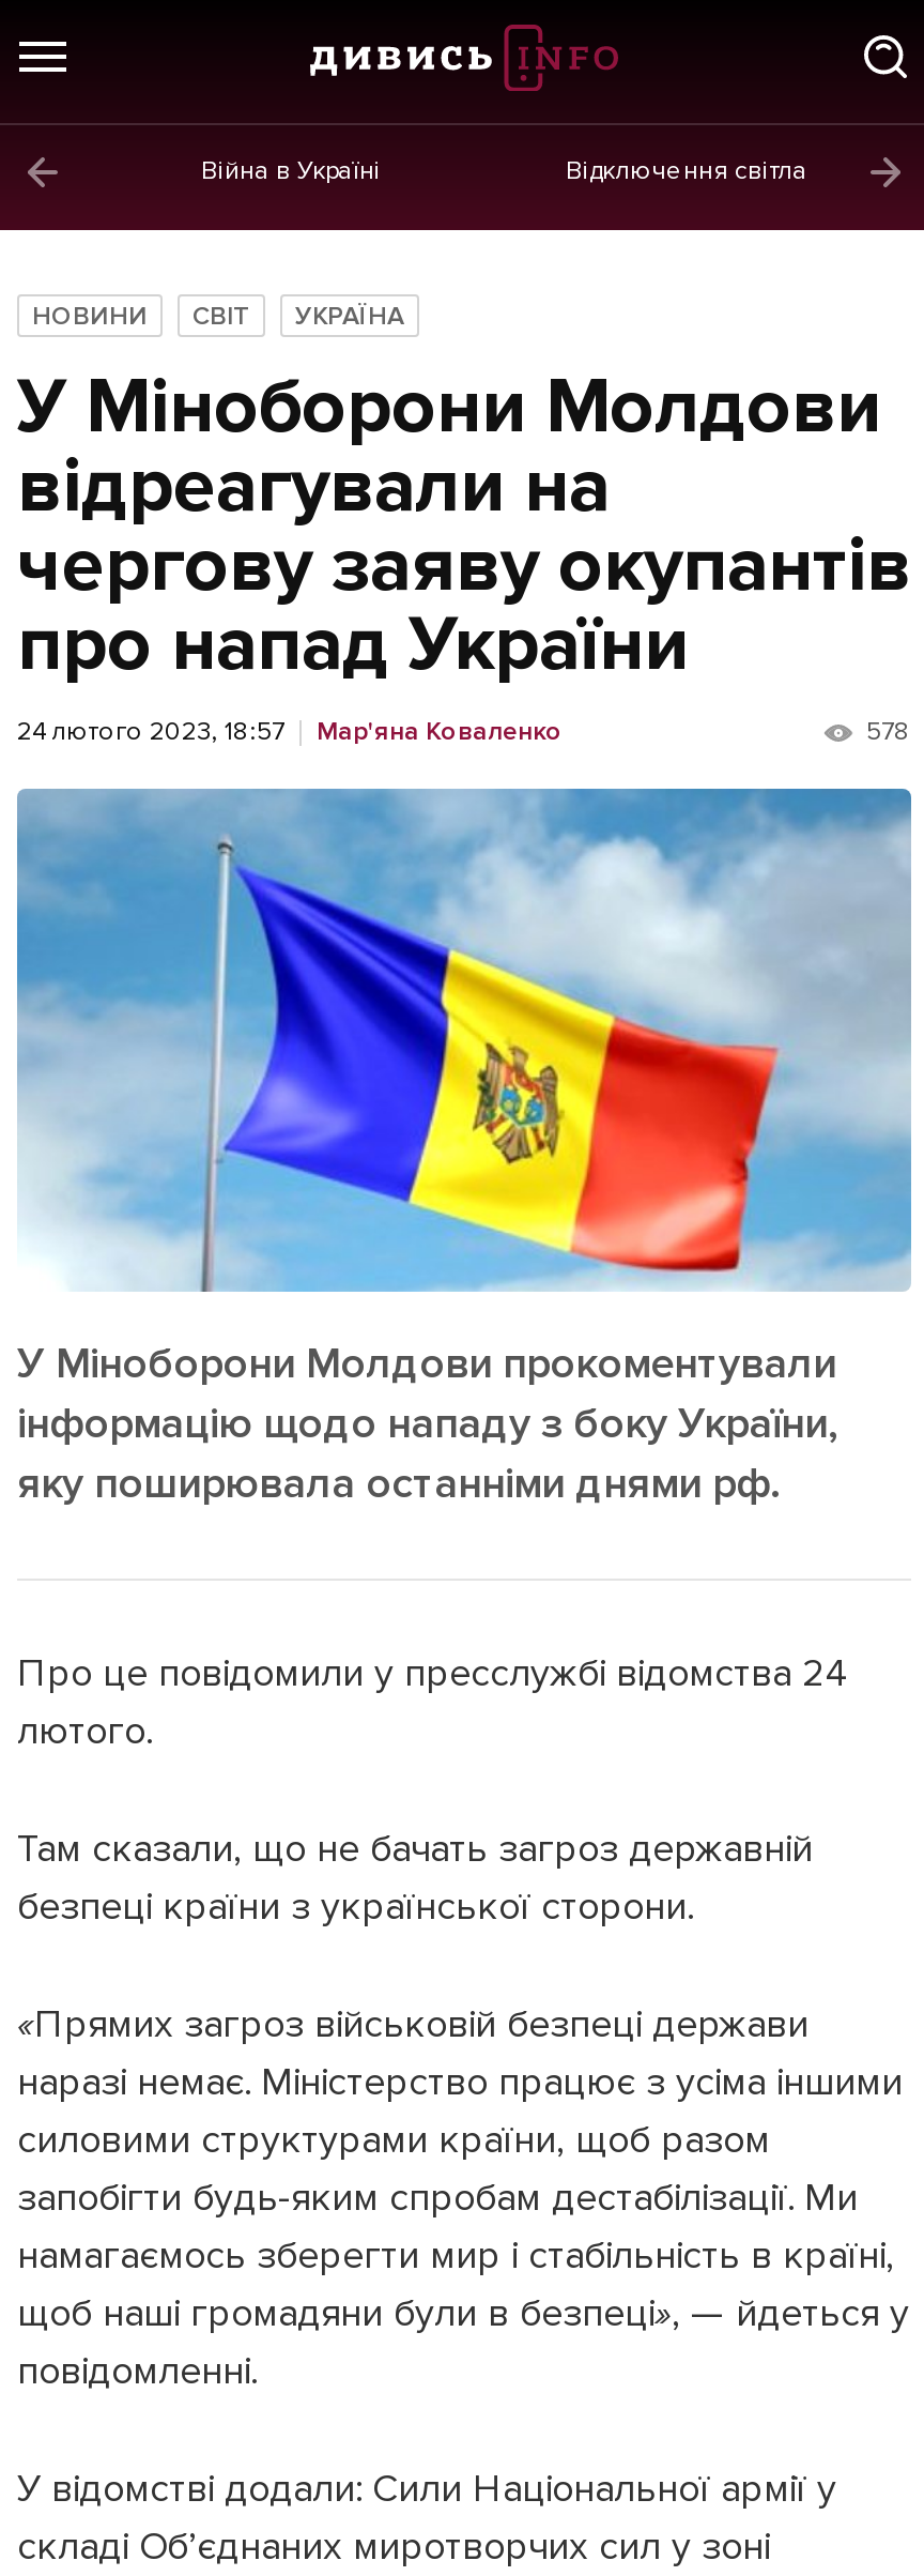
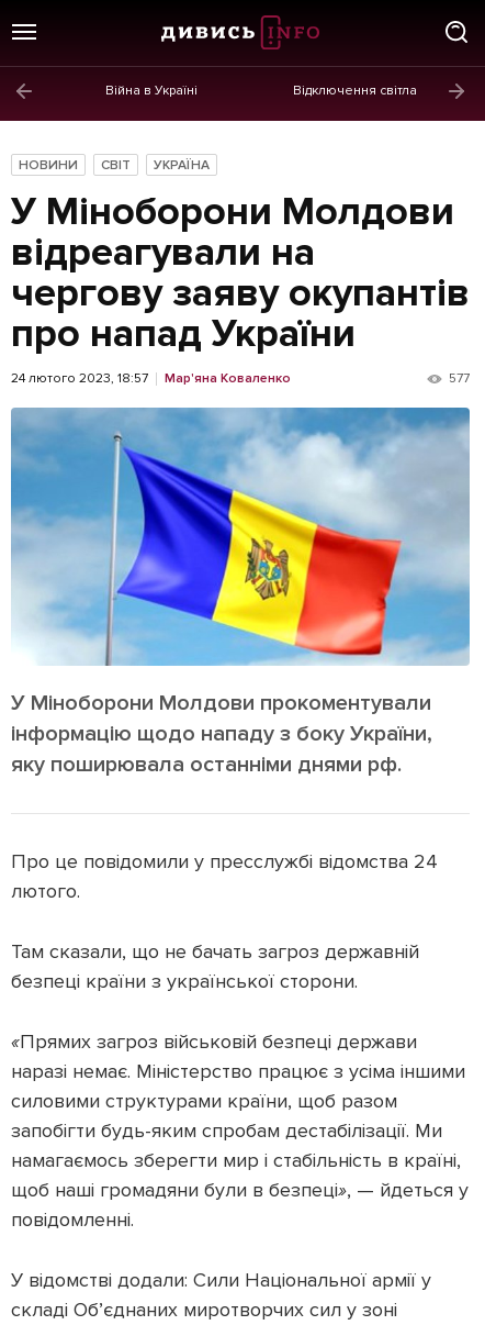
- 578
+ 577
